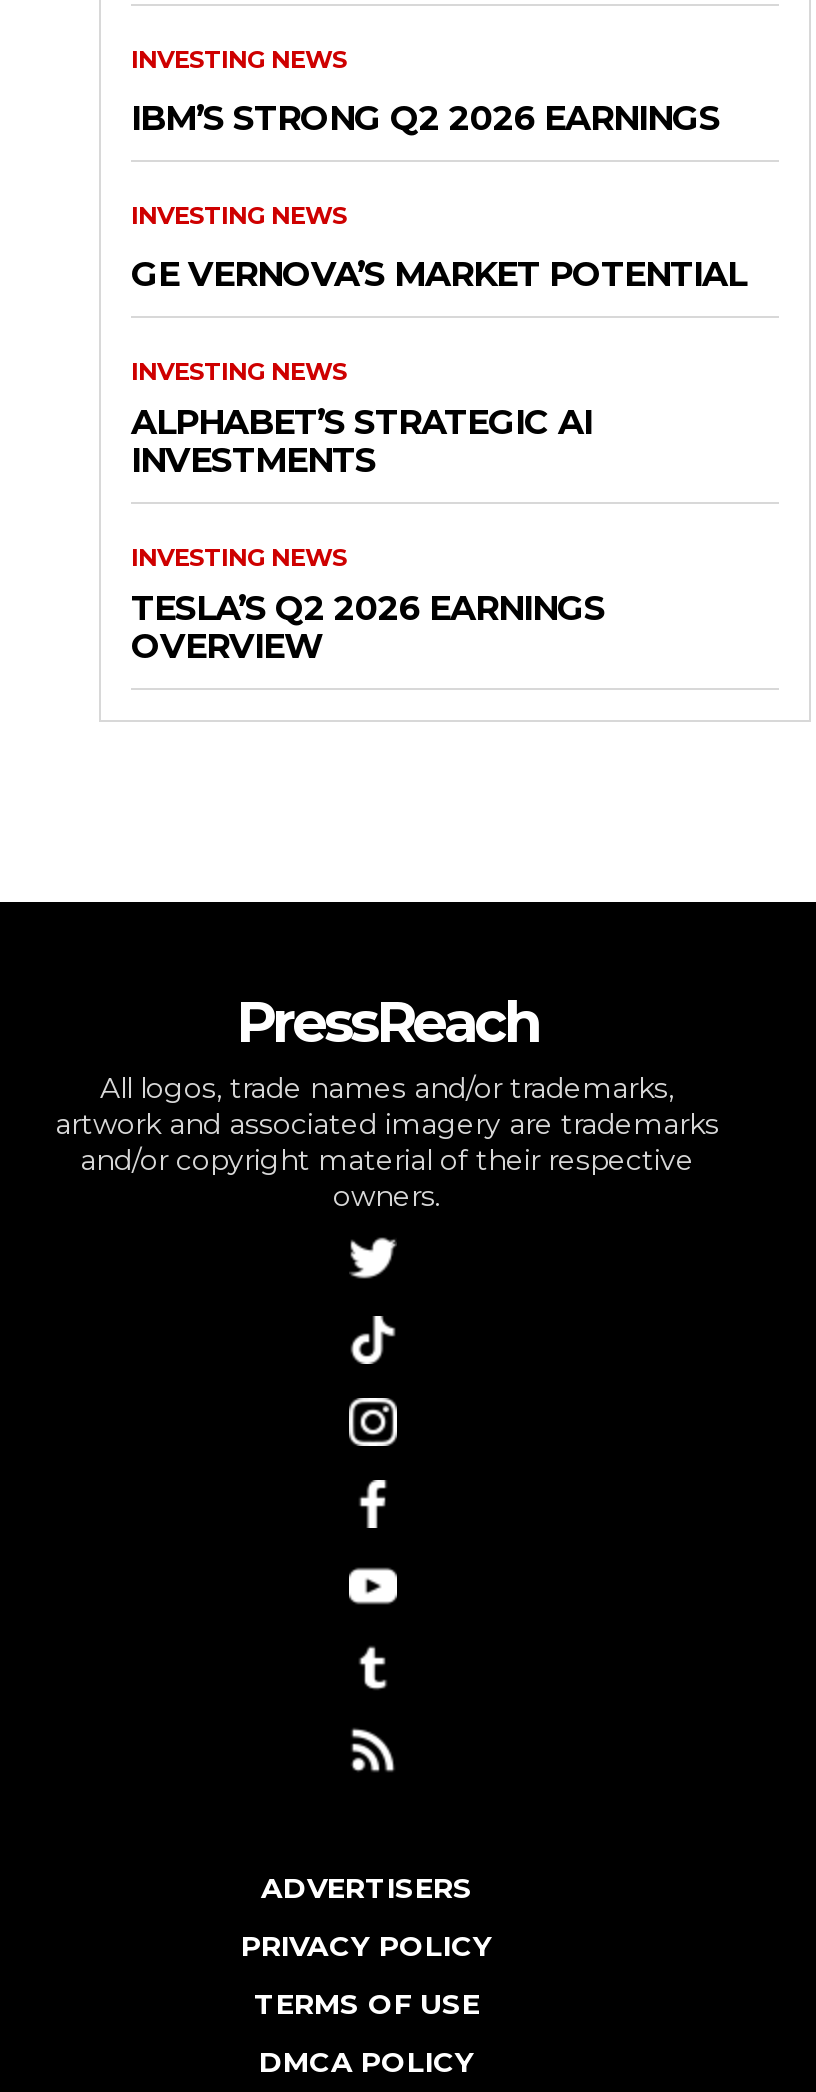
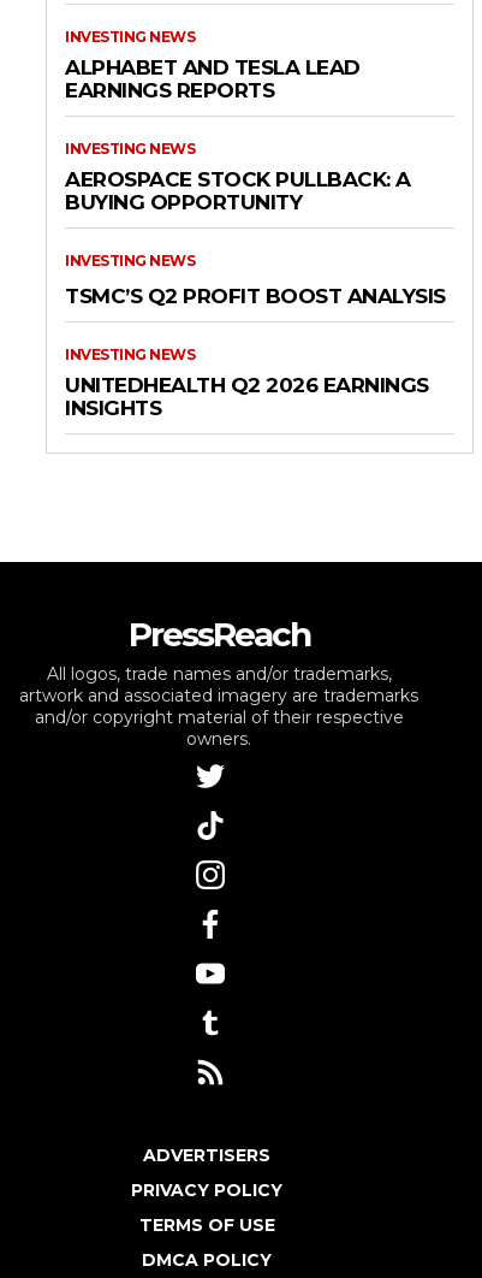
- IBM’S STRONG Q2 2026 EARNINGS
+ ALPHABET AND TESLA LEAD
+ EARNINGS REPORTS

- GE VERNOVA’S MARKET POTENTIAL
+ AEROSPACE STOCK PULLBACK: A
+ BUYING OPPORTUNITY

- ALPHABET’S STRATEGIC AI
- INVESTMENTS
+ TSMC’S Q2 PROFIT BOOST ANALYSIS

- TESLA’S Q2 2026 EARNINGS
- OVERVIEW
+ UNITEDHEALTH Q2 2026 EARNINGS
+ INSIGHTS
